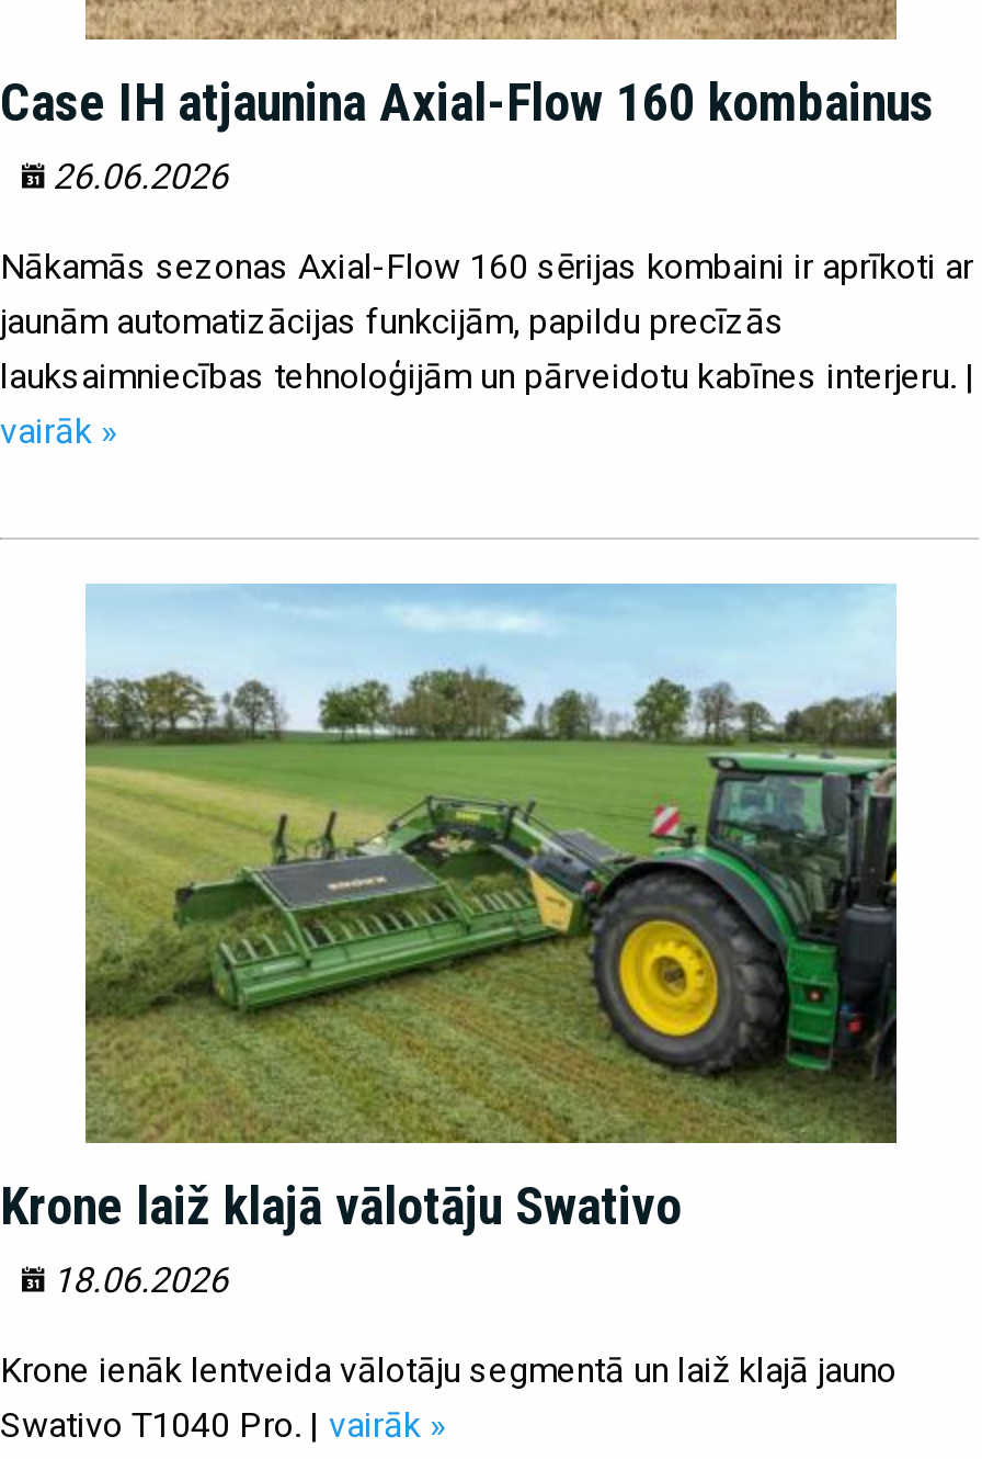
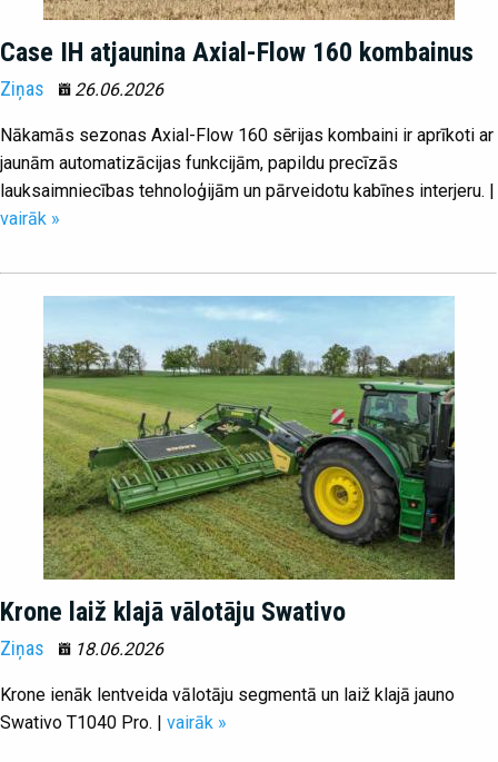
+ Ziņas

+ Ziņas
